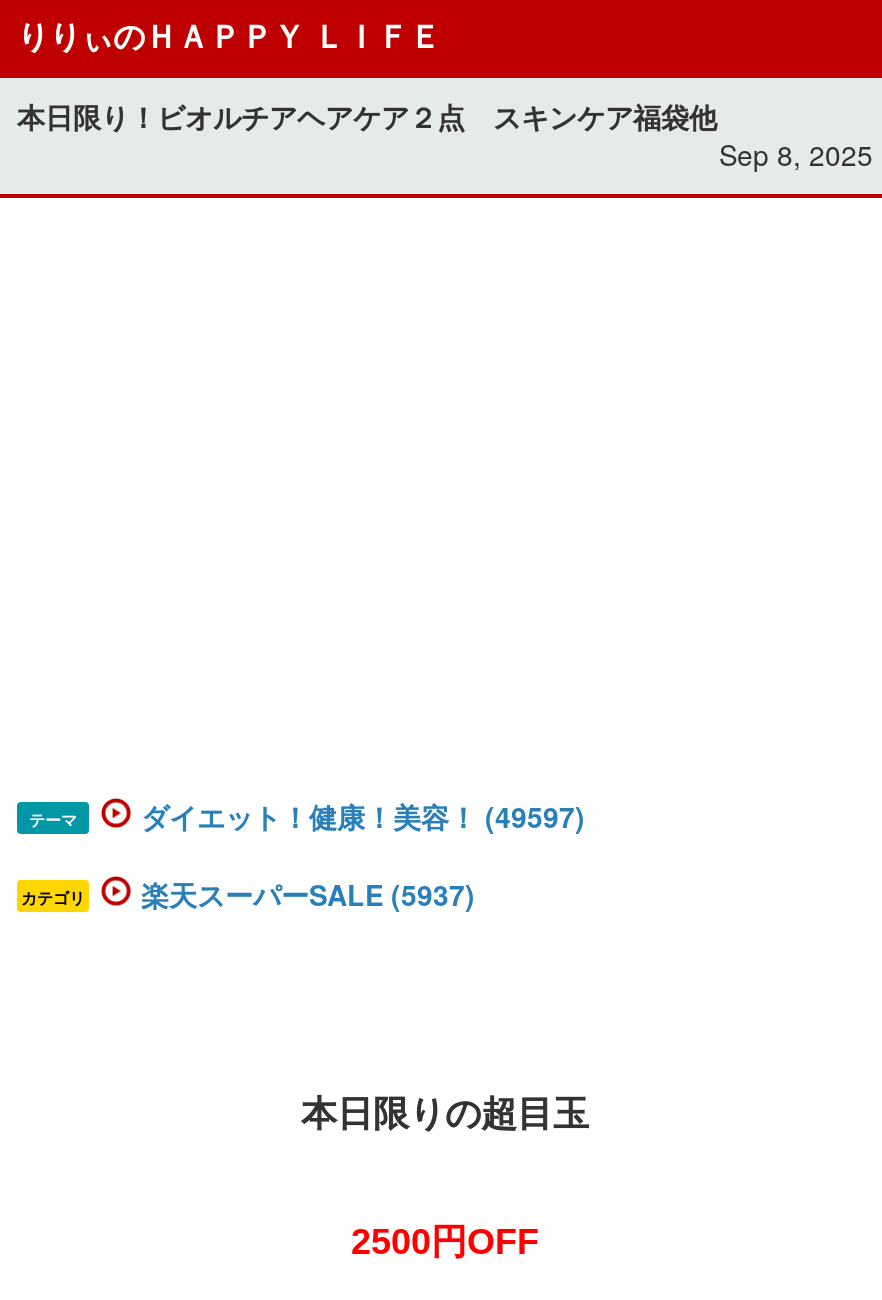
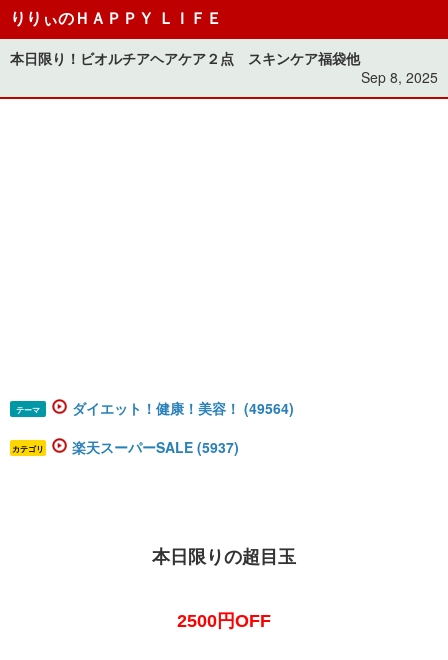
- ダイエット！健康！美容！ (49597)
+ ダイエット！健康！美容！ (49564)
